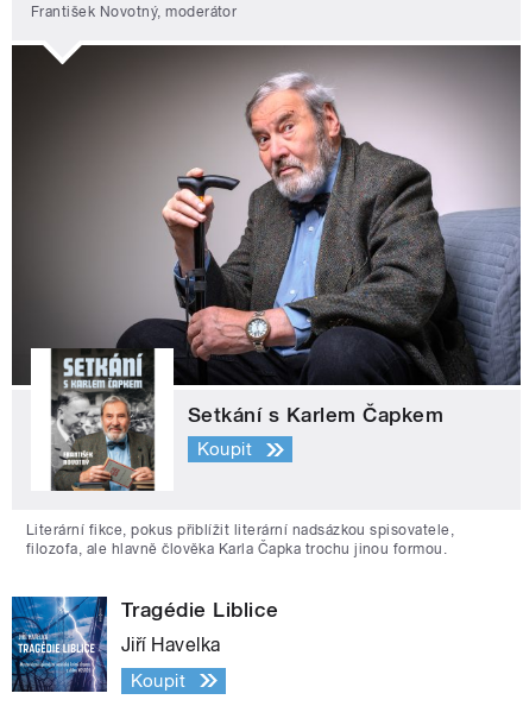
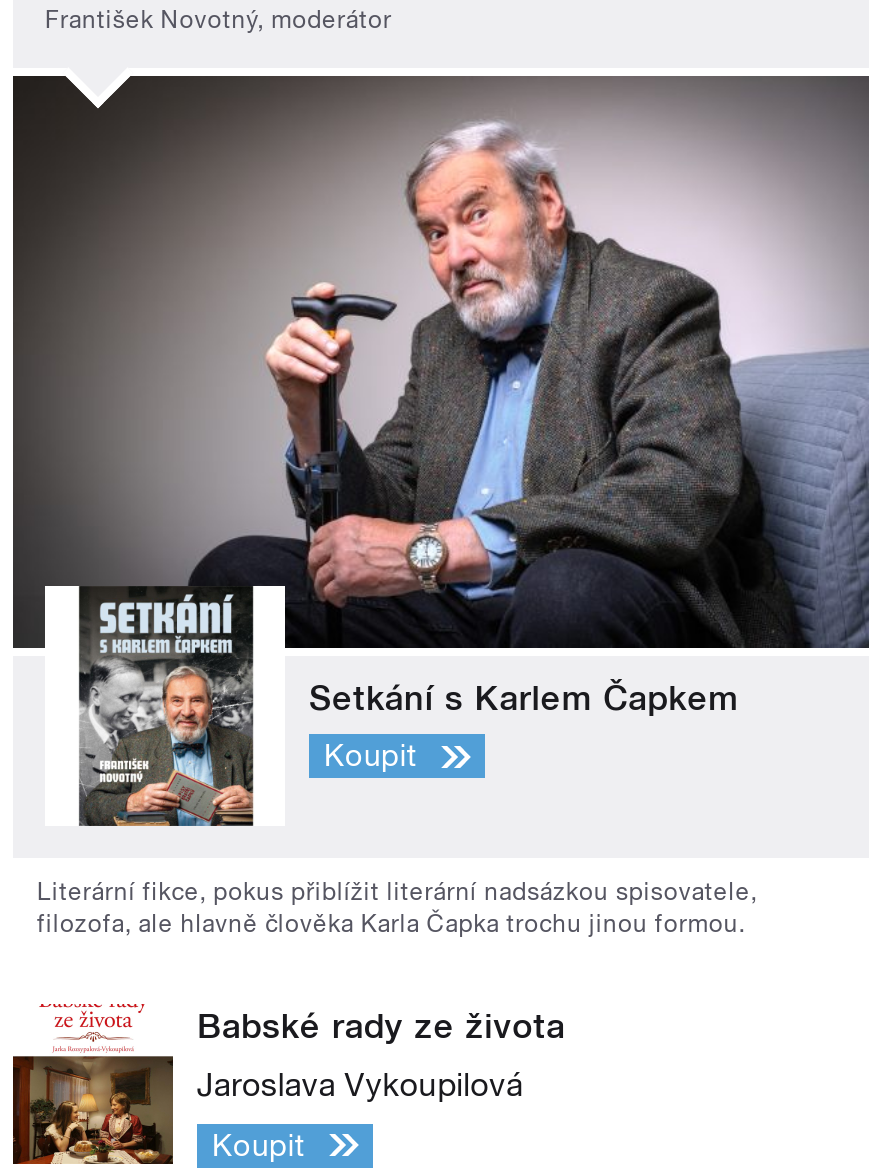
- [image]
- Tragédie Liblice
+ [image]
+ Babské rady ze života

- Jiří Havelka
+ Jaroslava Vykoupilová
